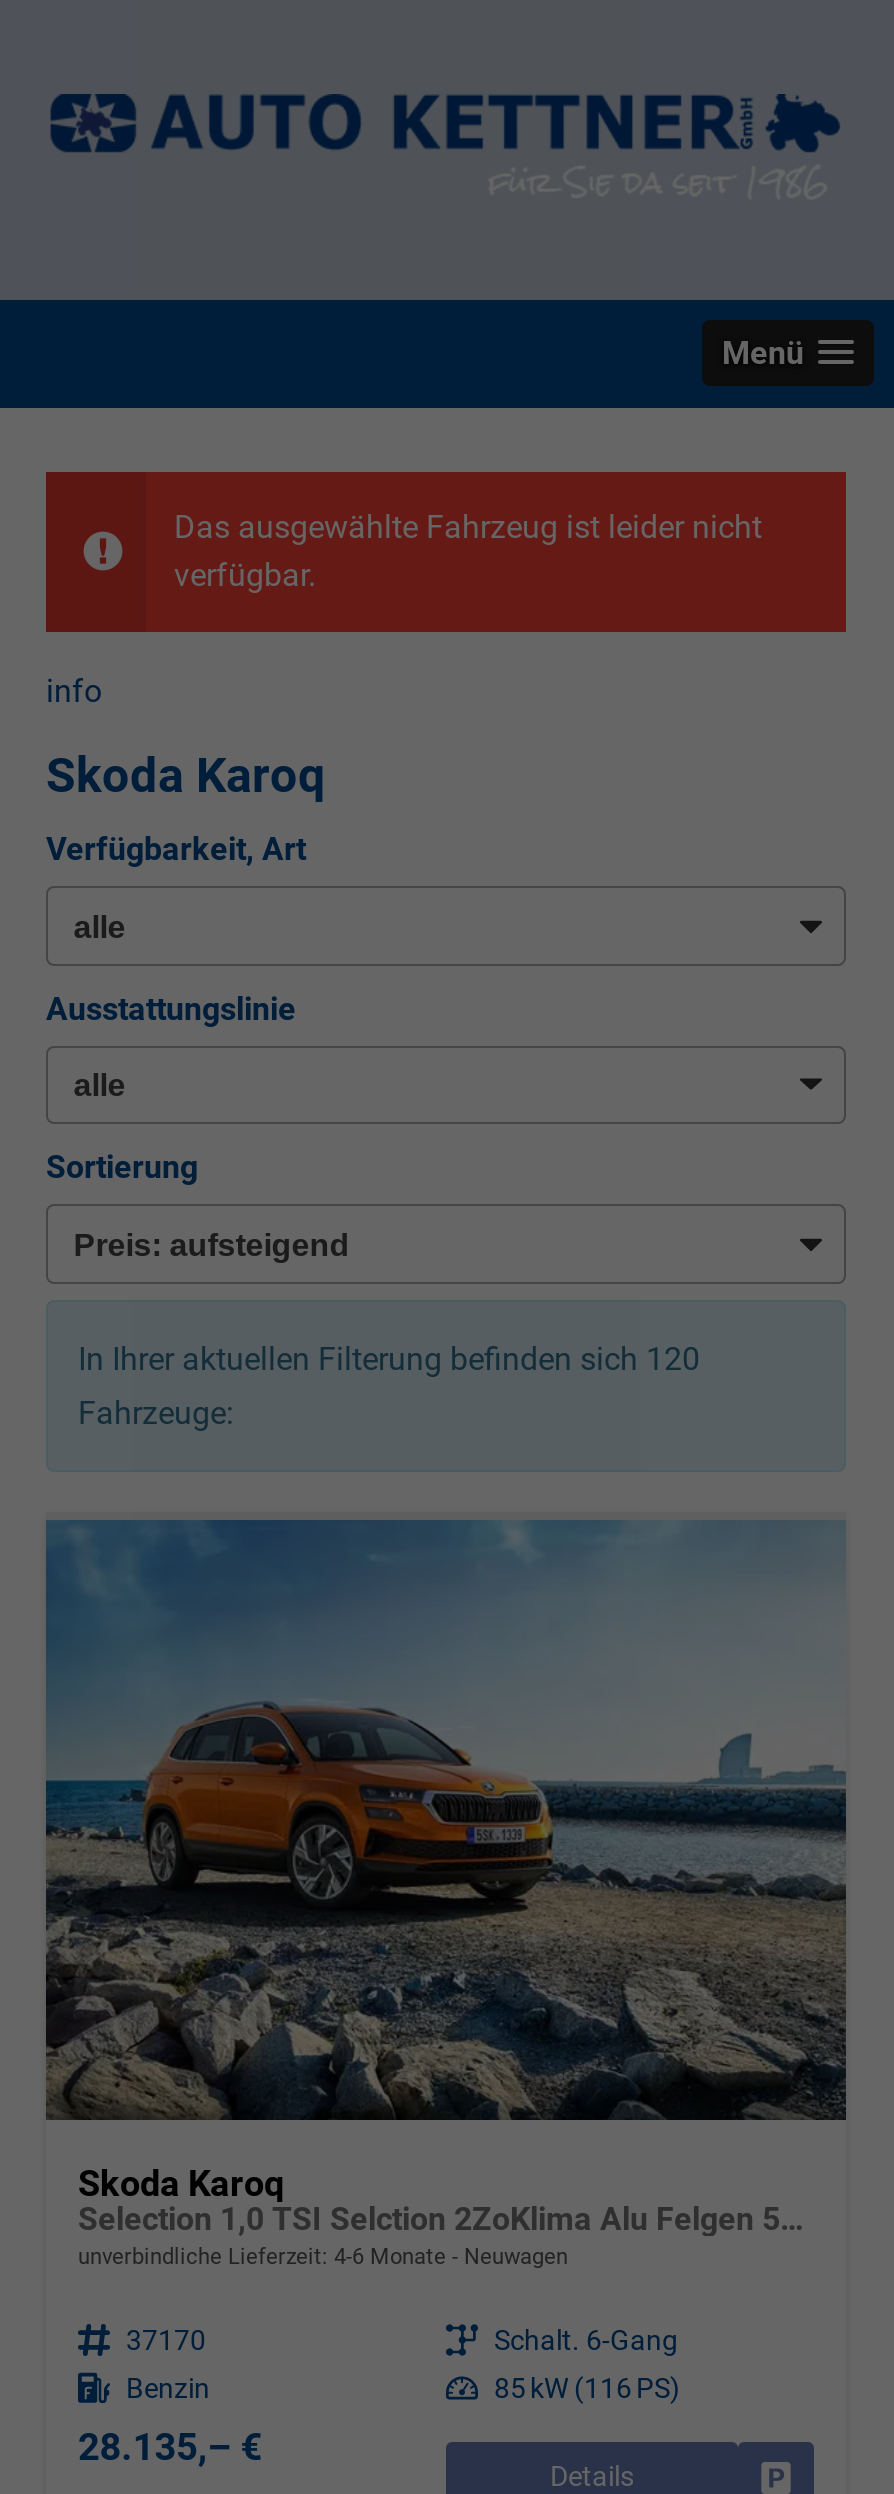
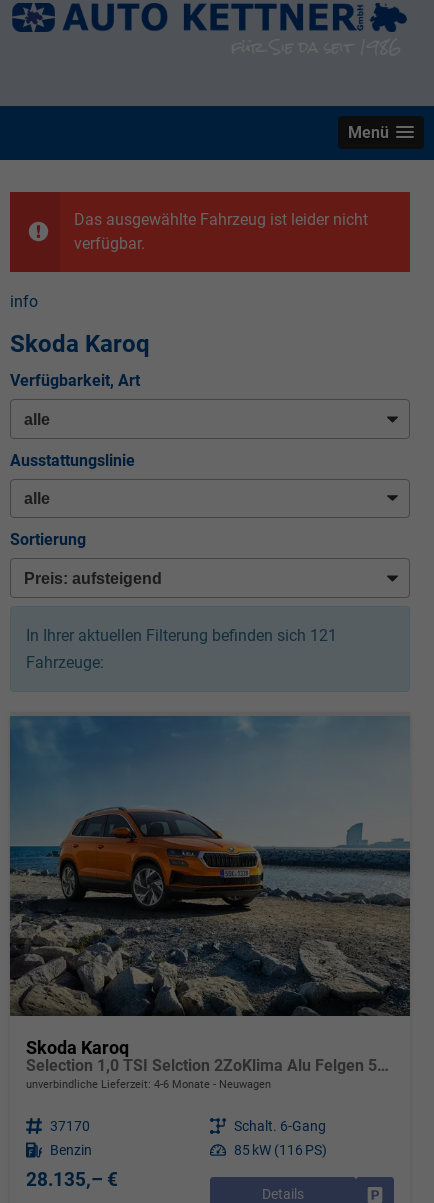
- In Ihrer aktuellen Filterung befinden sich 120
+ In Ihrer aktuellen Filterung befinden sich 121
